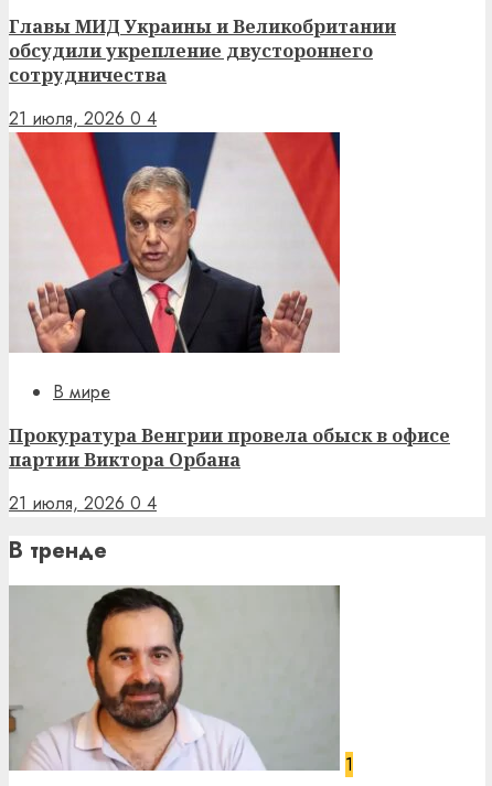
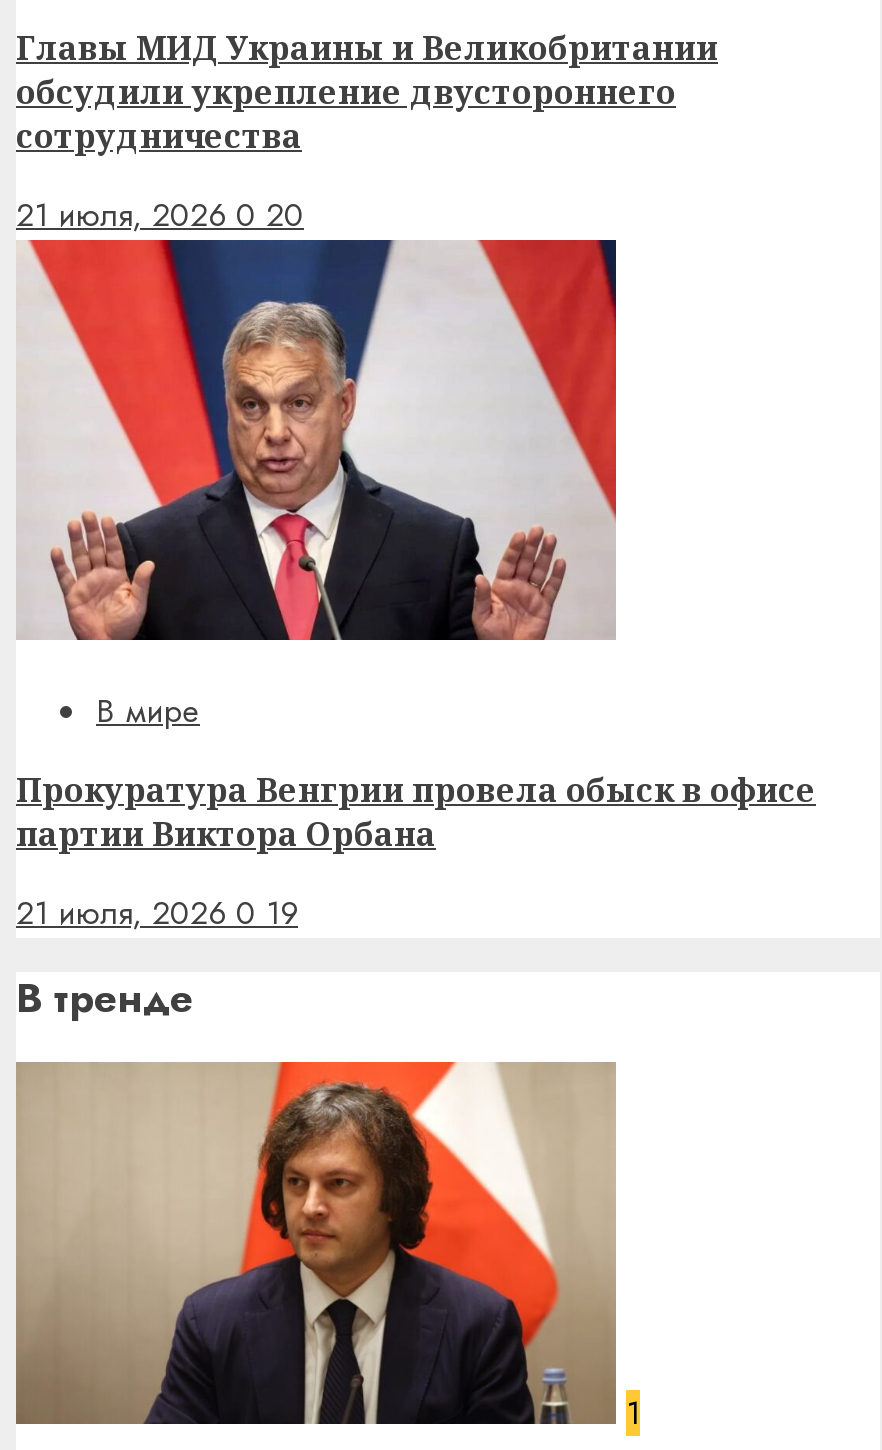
- 21 июля, 202604
+ 21 июля, 2026020

- 21 июля, 202604
+ 21 июля, 2026019

- [image]
+ [image]
